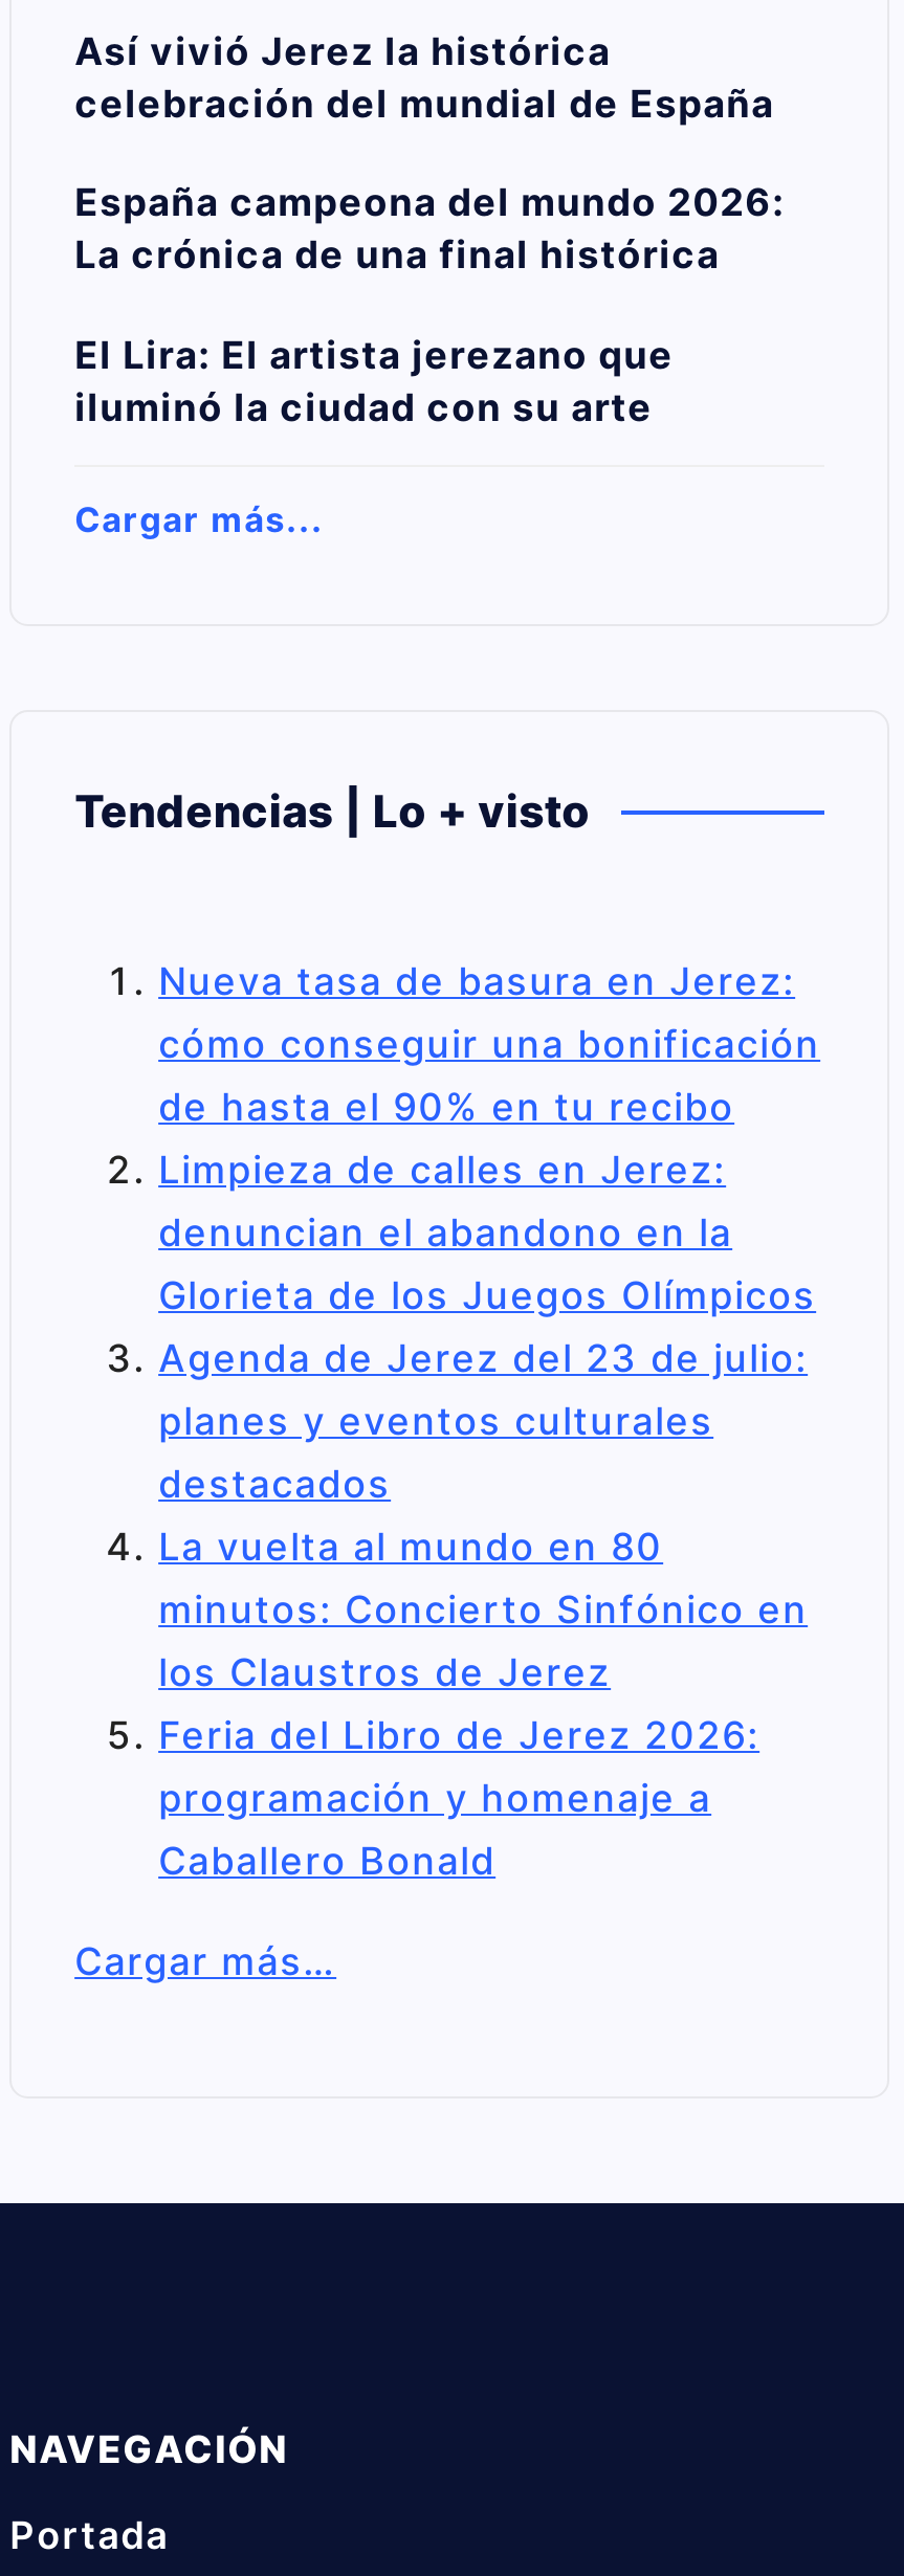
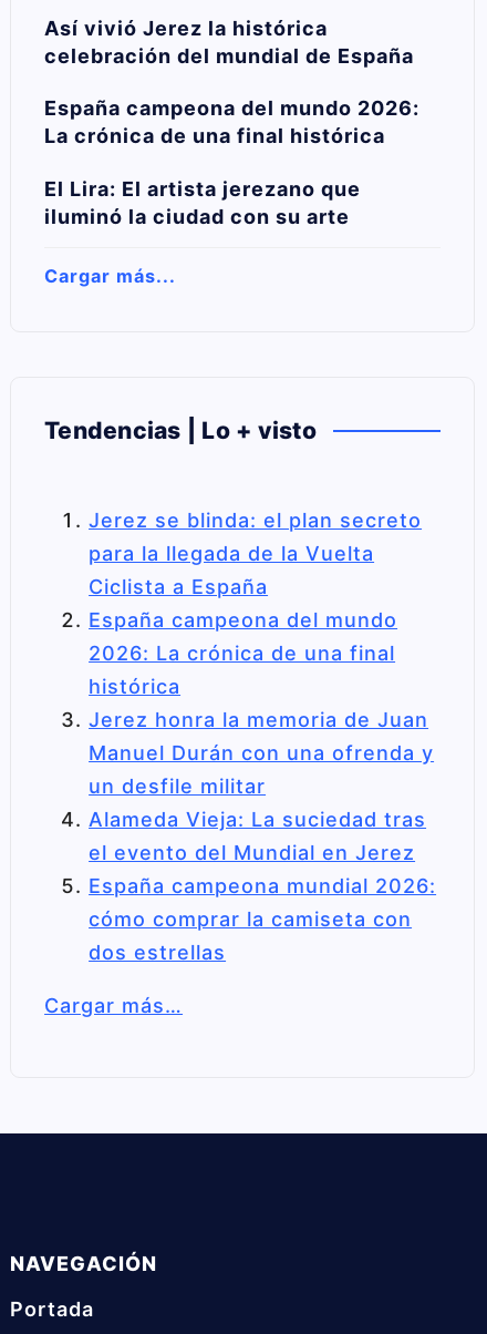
- Nueva tasa de basura en Jerez:
- cómo conseguir una bonificación
- de hasta el 90% en tu recibo
- Limpieza de calles en Jerez:
- denuncian el abandono en la
- Glorieta de los Juegos Olímpicos
- Agenda de Jerez del 23 de julio:
- planes y eventos culturales
- destacados
- La vuelta al mundo en 80
- minutos: Concierto Sinfónico en
- los Claustros de Jerez
- Feria del Libro de Jerez 2026:
- programación y homenaje a
- Caballero Bonald
+ Jerez se blinda: el plan secreto
+ para la llegada de la Vuelta
+ Ciclista a España
+ España campeona del mundo
+ 2026: La crónica de una final
+ histórica
+ Jerez honra la memoria de Juan
+ Manuel Durán con una ofrenda y
+ un desfile militar
+ Alameda Vieja: La suciedad tras
+ el evento del Mundial en Jerez
+ España campeona mundial 2026:
+ cómo comprar la camiseta con
+ dos estrellas
